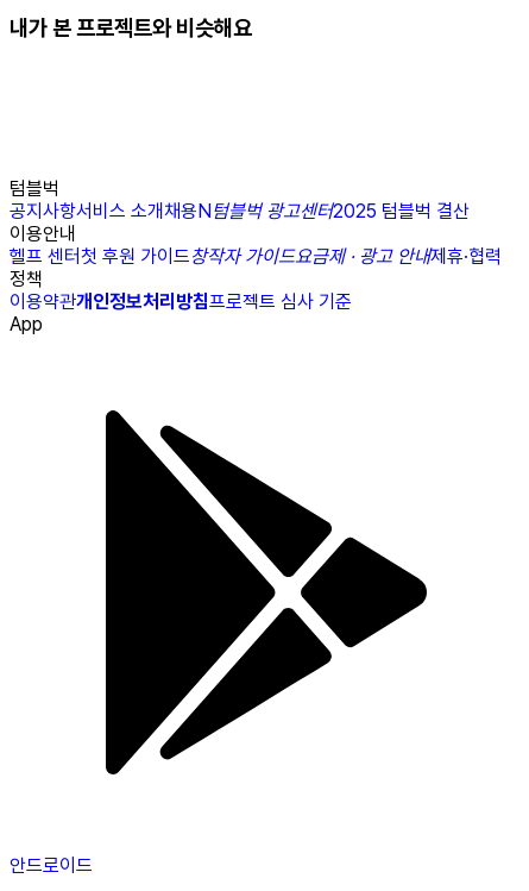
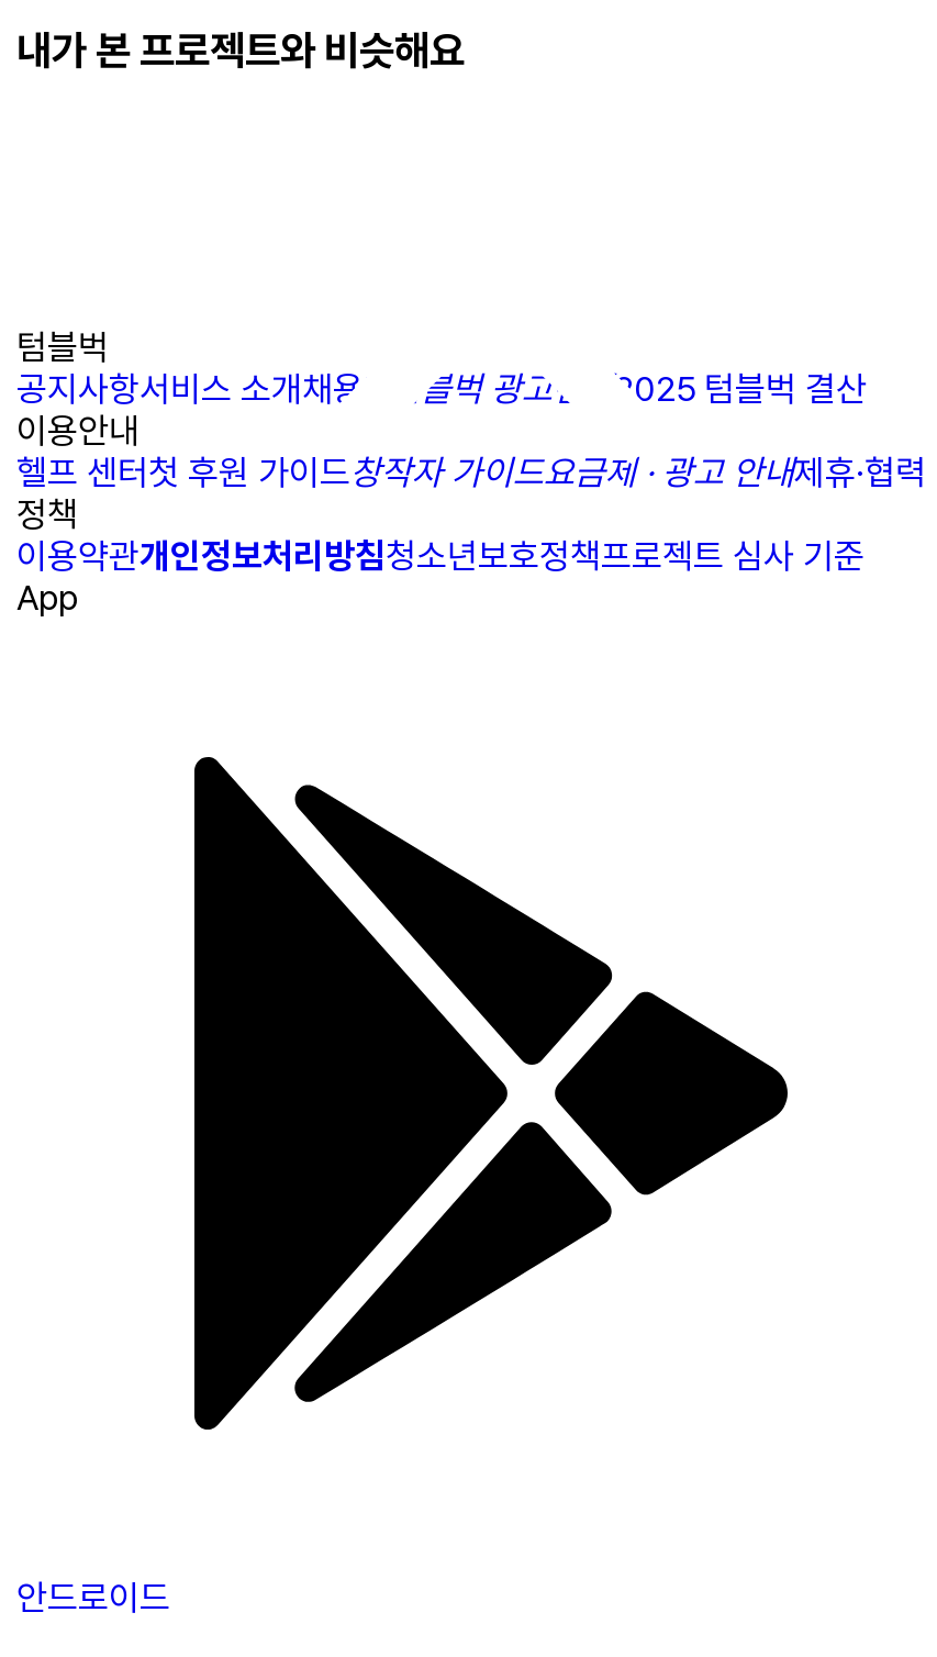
- 이용약관개인정보처리방침프로젝트 심사 기준
+ 이용약관개인정보처리방침청소년보호정책프로젝트 심사 기준
